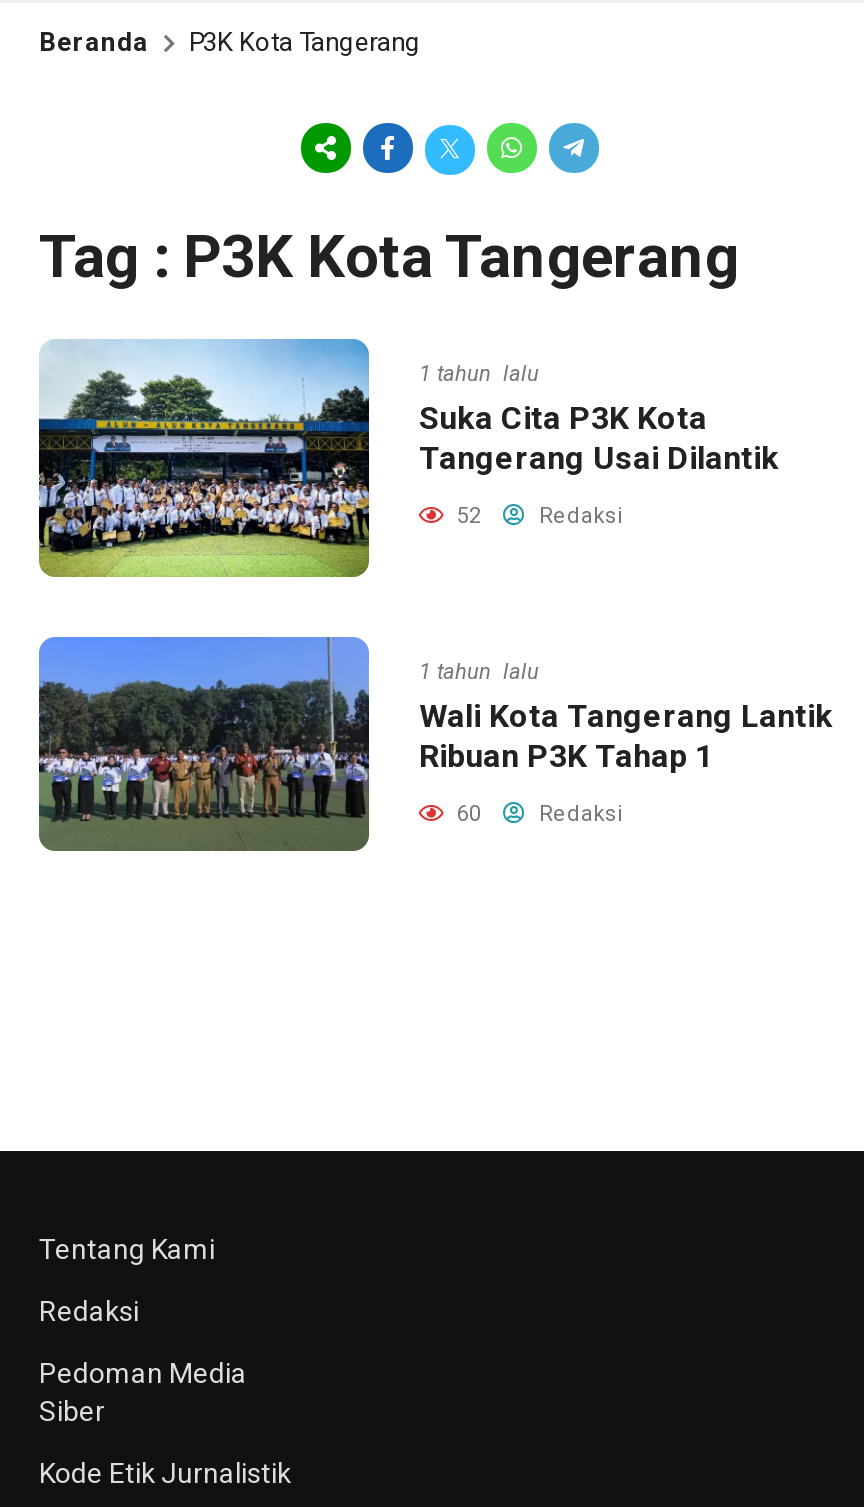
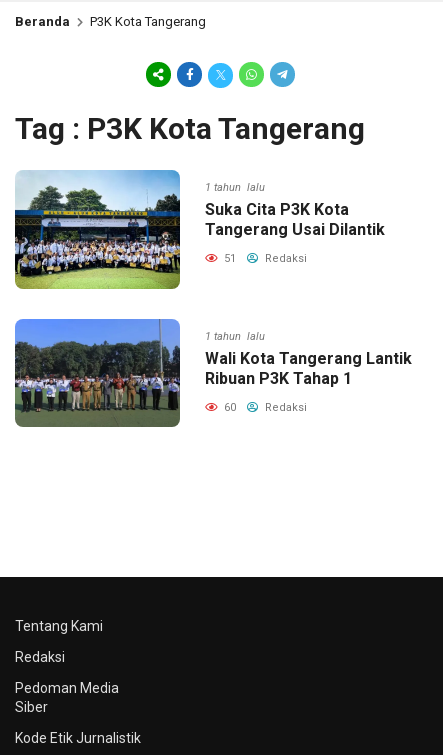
- 52 Redaksi
+ 51 Redaksi
